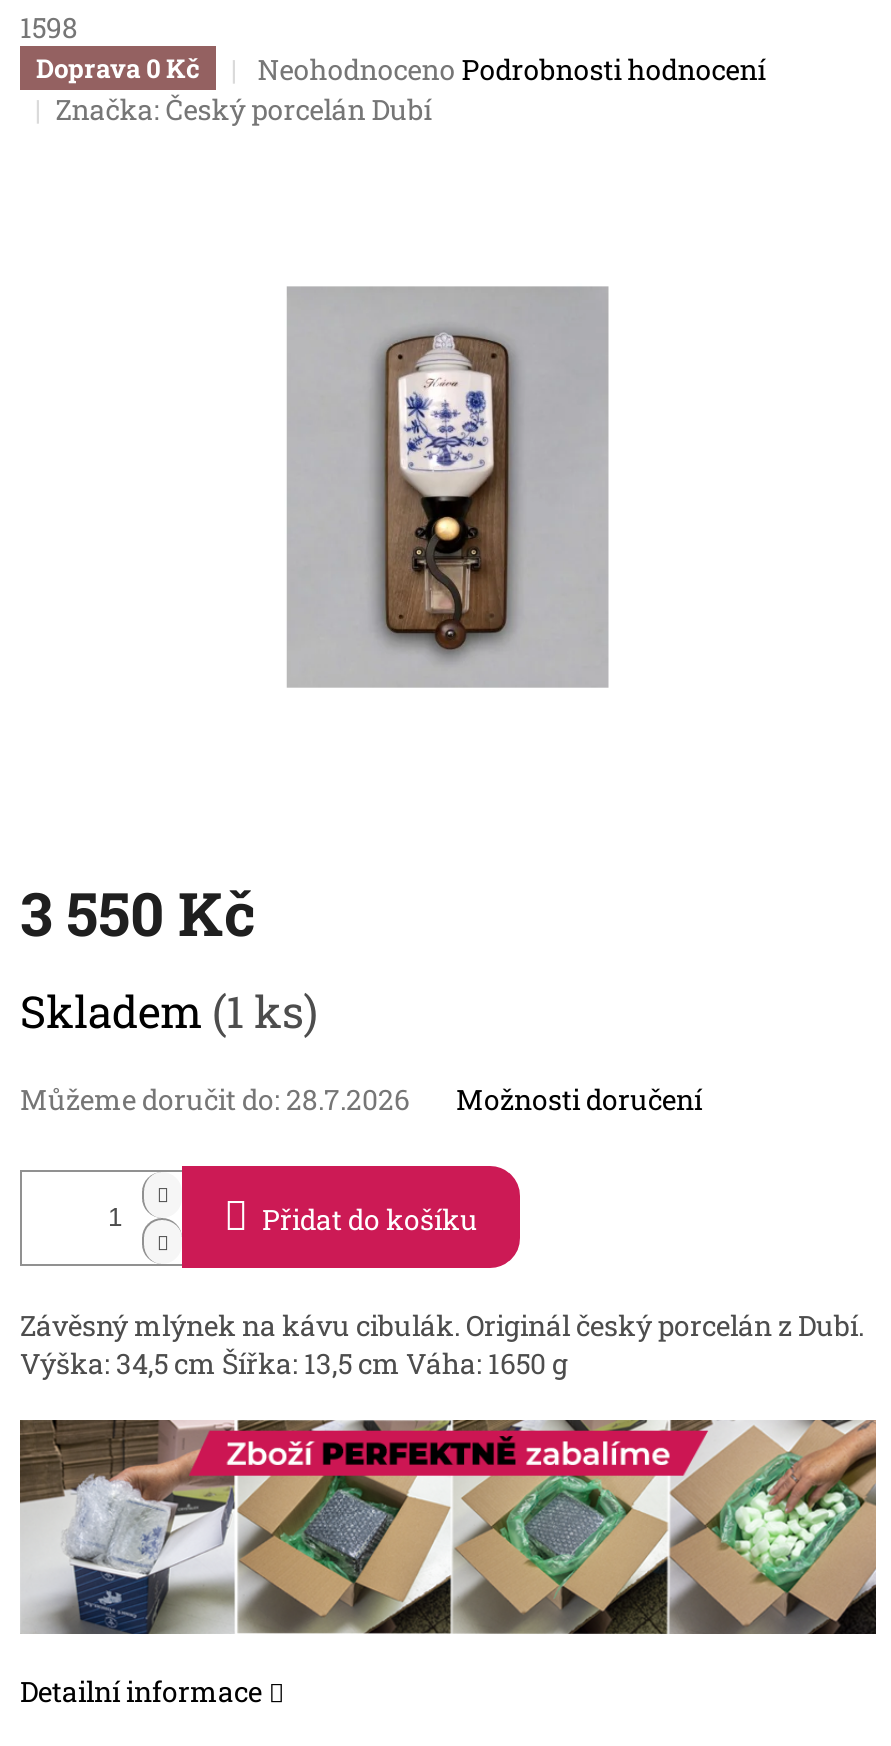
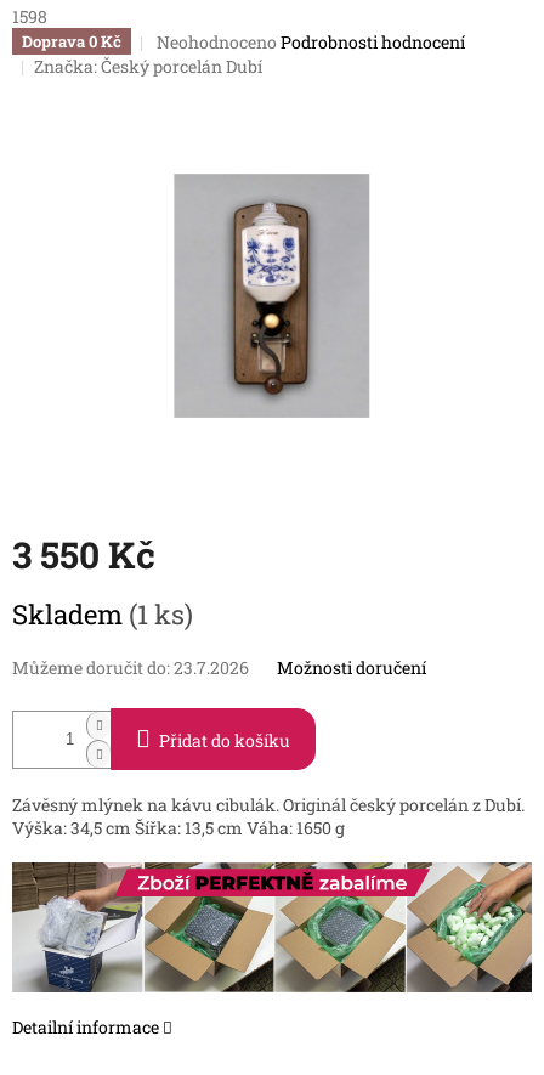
- Můžeme doručit do: 28.7.2026
+ Můžeme doručit do: 23.7.2026
